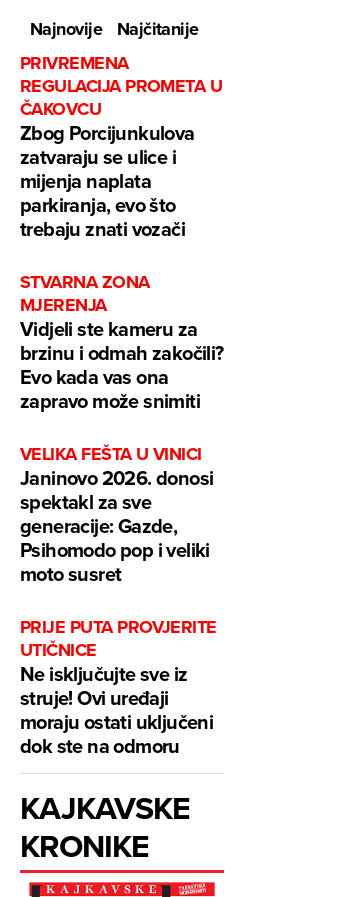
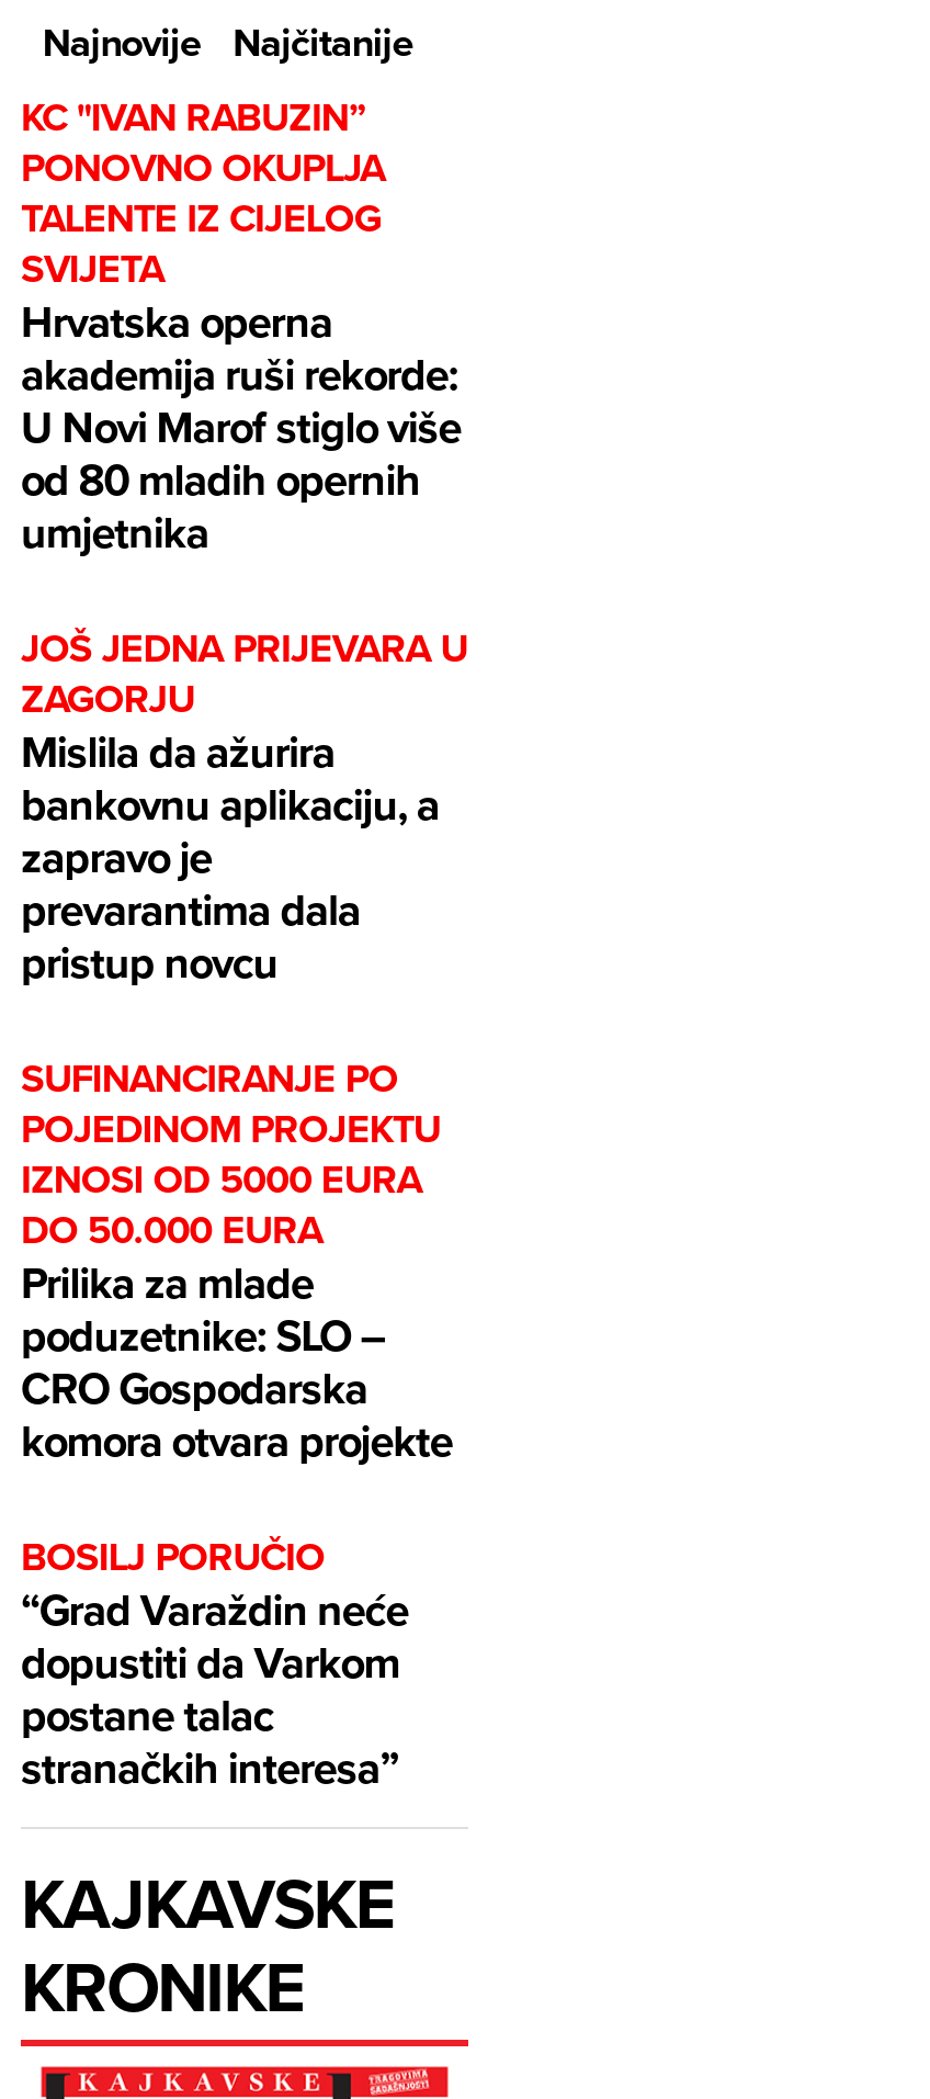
- PRIVREMENA
- REGULACIJA PROMETA U
- ČAKOVCU
- Zbog Porcijunkulova
- zatvaraju se ulice i
- mijenja naplata
- parkiranja, evo što
- trebaju znati vozači
+ KC "IVAN RABUZIN”
+ PONOVNO OKUPLJA
+ TALENTE IZ CIJELOG
+ SVIJETA
+ Hrvatska operna
+ akademija ruši rekorde:
+ U Novi Marof stiglo više
+ od 80 mladih opernih
+ umjetnika

- STVARNA ZONA
- MJERENJA
- Vidjeli ste kameru za
- brzinu i odmah zakočili?
- Evo kada vas ona
- zapravo može snimiti
+ JOŠ JEDNA PRIJEVARA U
+ ZAGORJU
+ Mislila da ažurira
+ bankovnu aplikaciju, a
+ zapravo je
+ prevarantima dala
+ pristup novcu

- VELIKA FEŠTA U VINICI
- Janinovo 2026. donosi
- spektakl za sve
- generacije: Gazde,
- Psihomodo pop i veliki
- moto susret
+ SUFINANCIRANJE PO
+ POJEDINOM PROJEKTU
+ IZNOSI OD 5000 EURA
+ DO 50.000 EURA
+ Prilika za mlade
+ poduzetnike: SLO –
+ CRO Gospodarska
+ komora otvara projekte

- PRIJE PUTA PROVJERITE
- UTIČNICE
- Ne isključujte sve iz
- struje! Ovi uređaji
- moraju ostati uključeni
- dok ste na odmoru
+ BOSILJ PORUČIO
+ “Grad Varaždin neće
+ dopustiti da Varkom
+ postane talac
+ stranačkih interesa”
